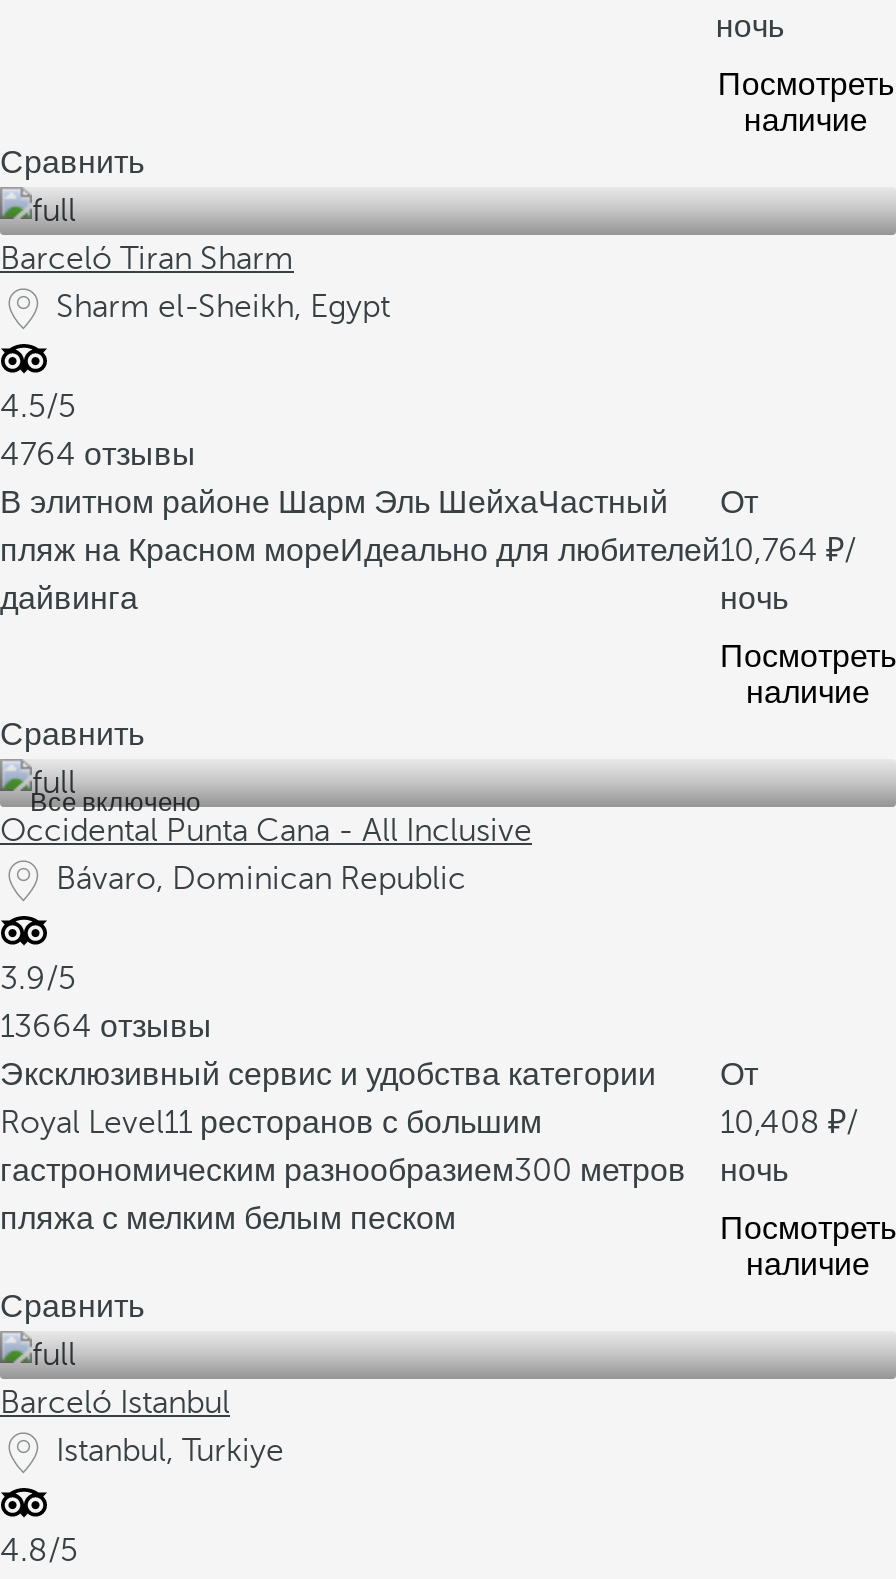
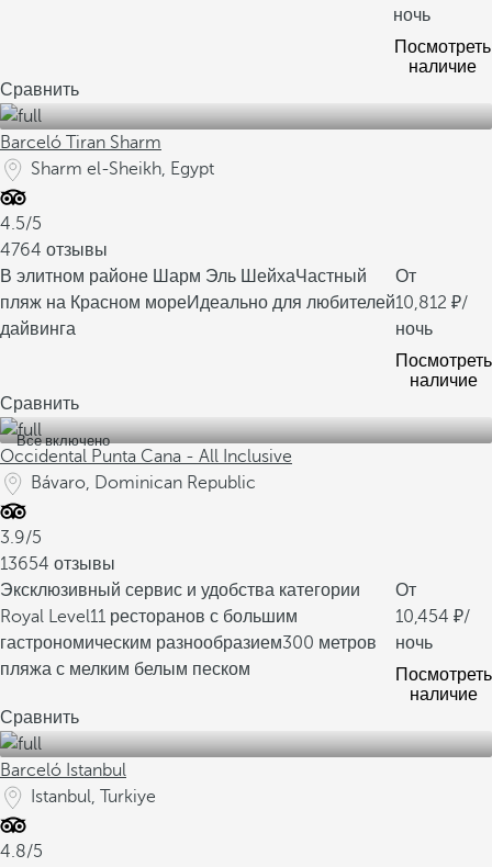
- 10,764
+ 10,812

- 13664 отзывы
+ 13654 отзывы

- 10,408
+ 10,454
